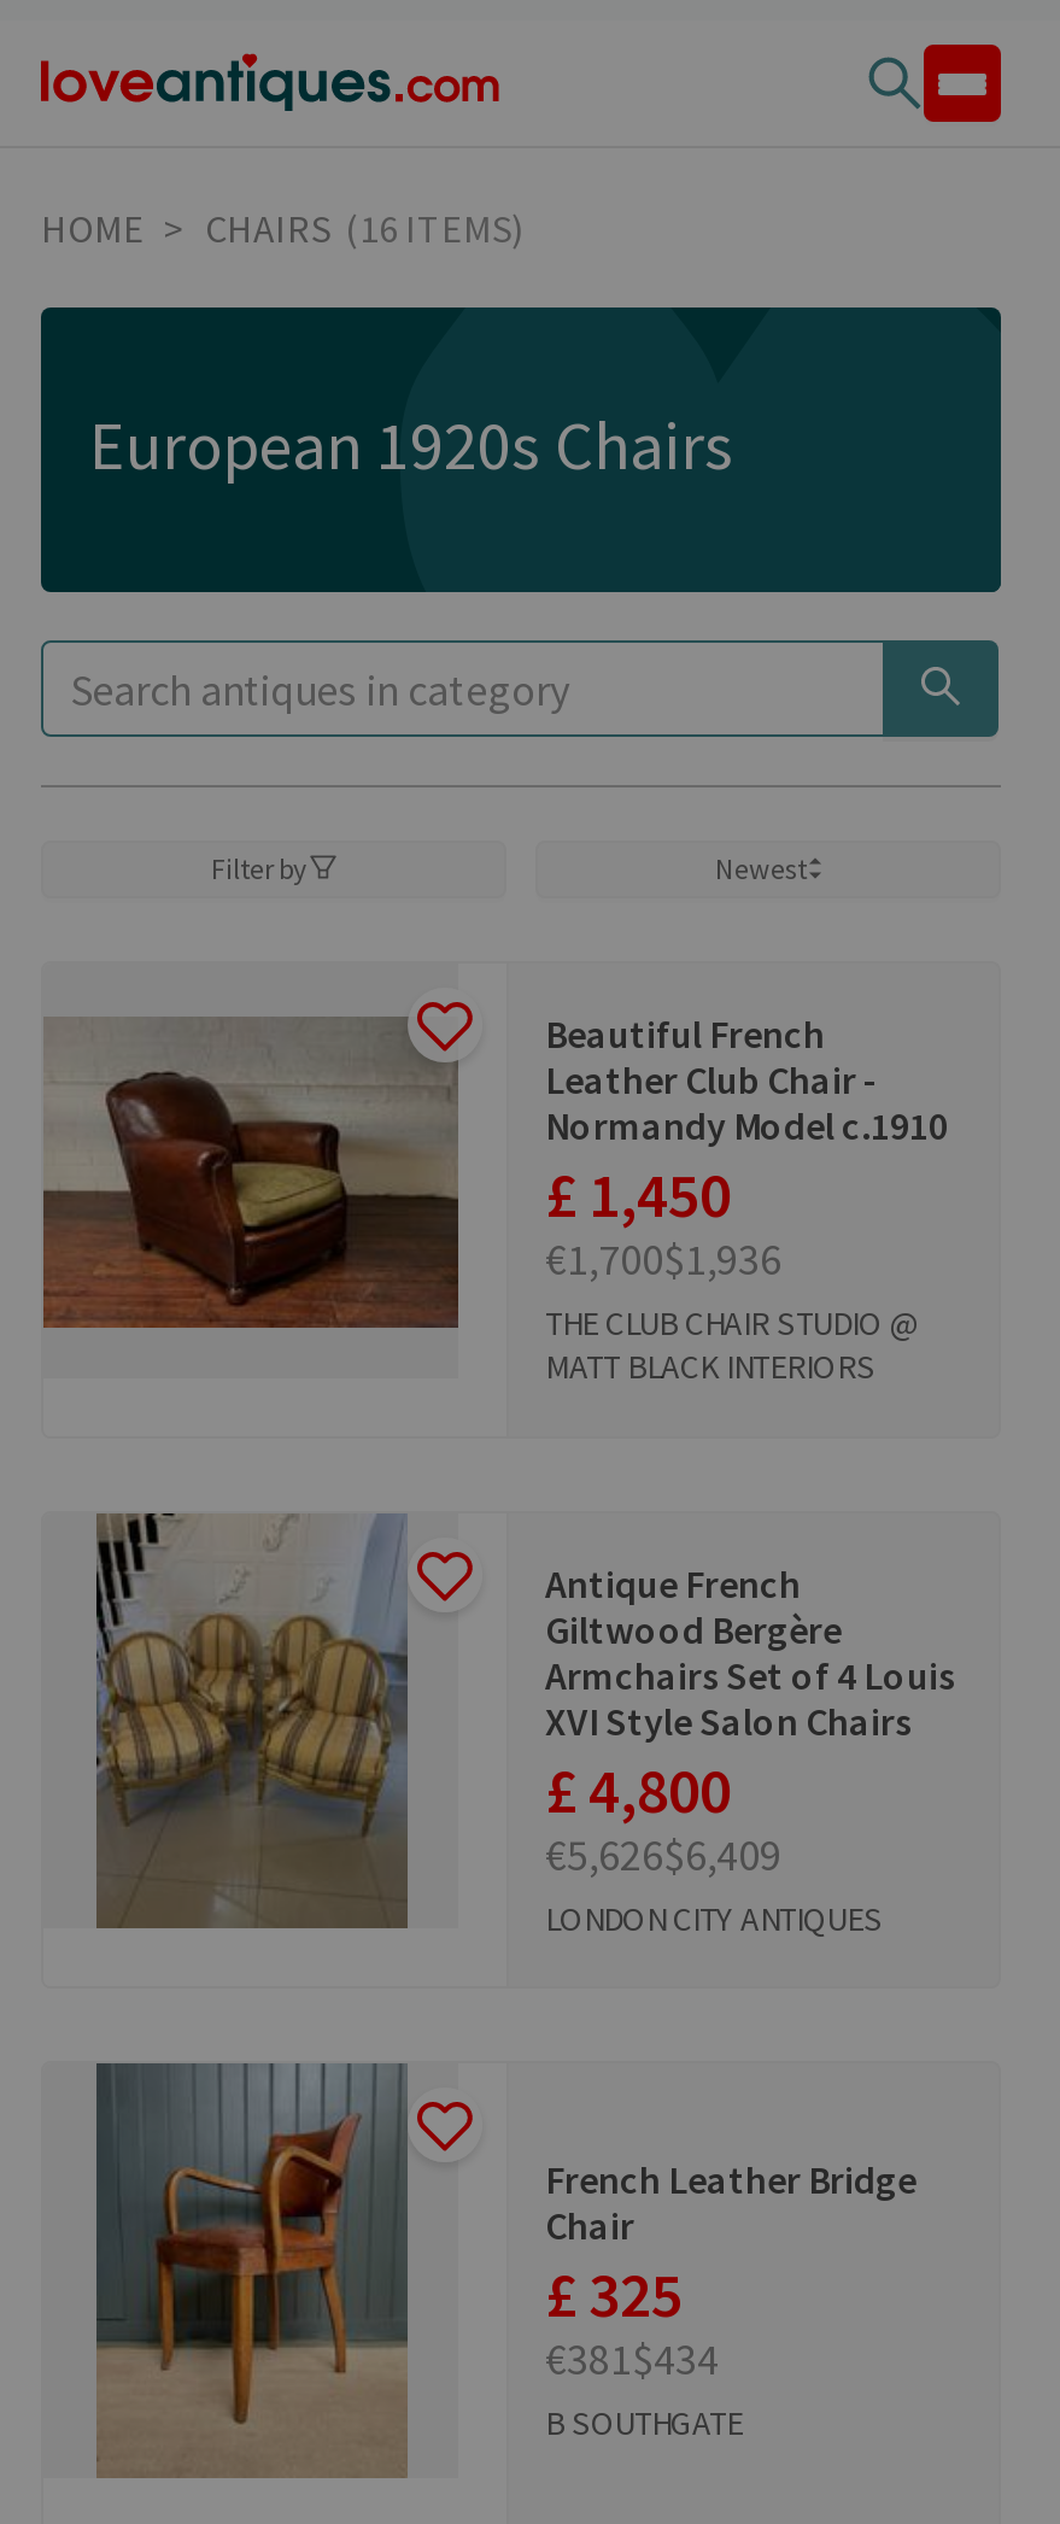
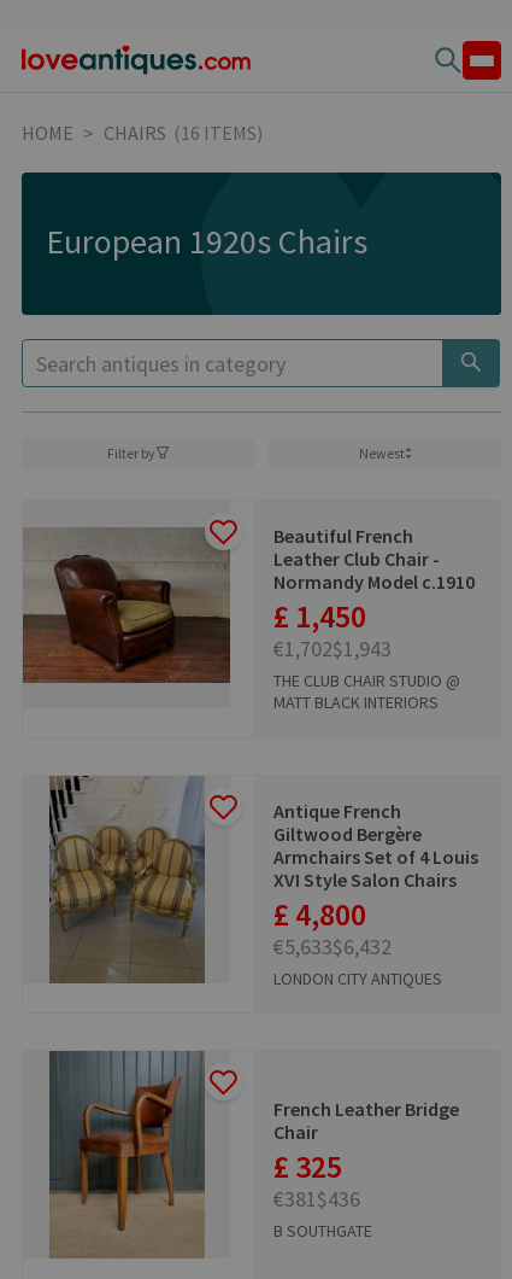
- €1,700$1,936
+ €1,702$1,943

- €5,626$6,409
+ €5,633$6,432

- €381$434
+ €381$436
